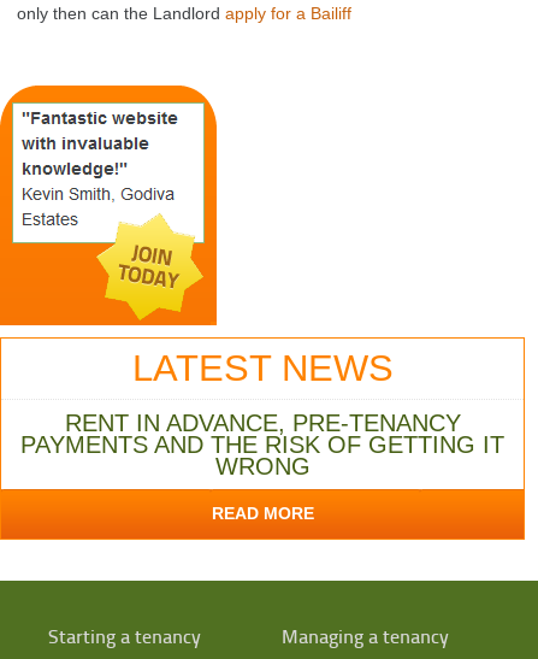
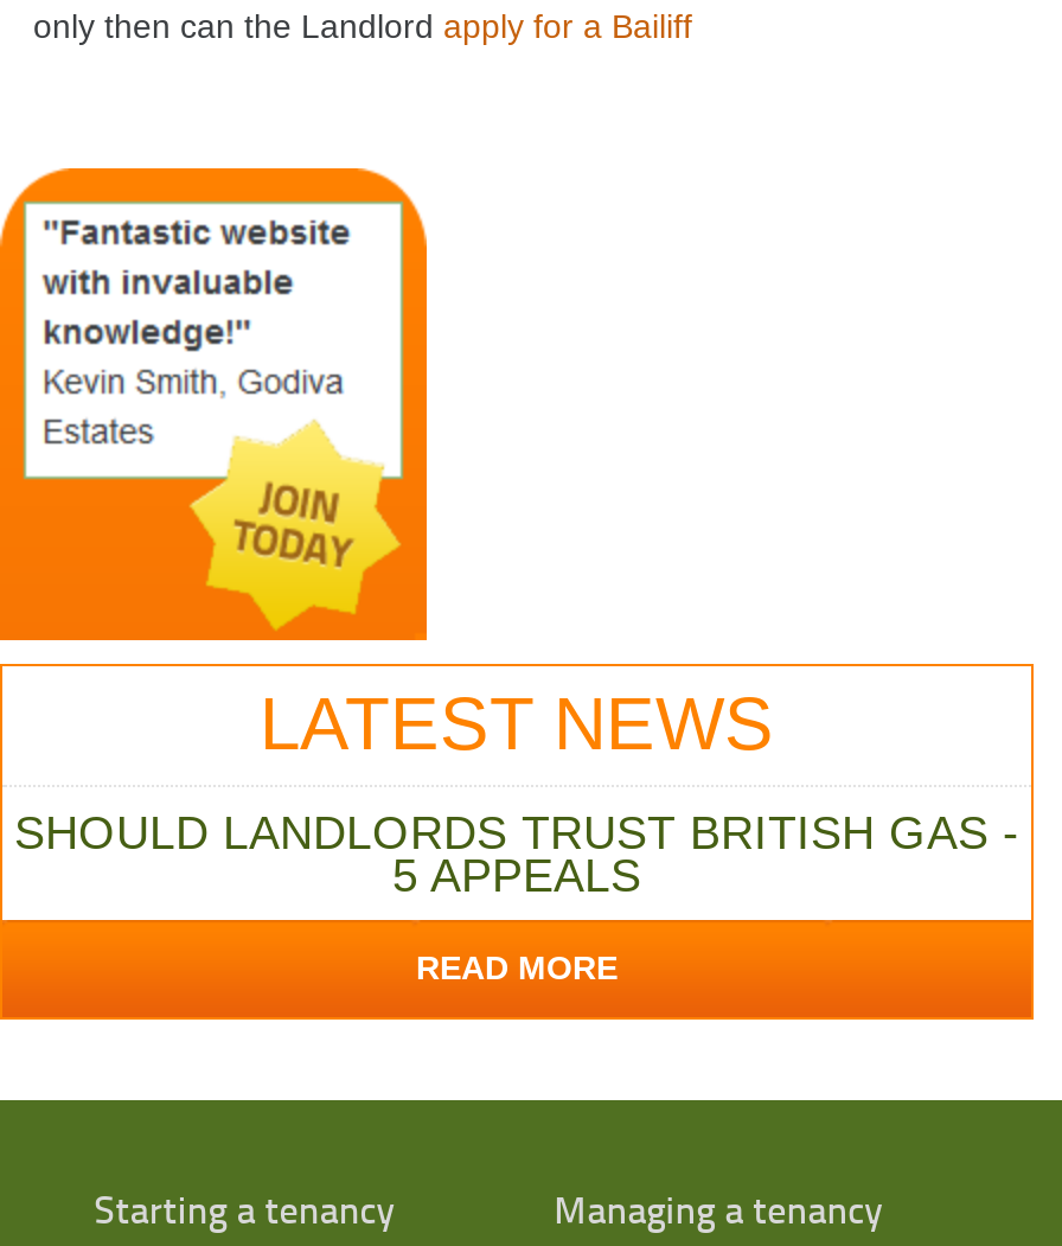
- RENT IN ADVANCE, PRE-TENANCY
- PAYMENTS AND THE RISK OF GETTING IT
- WRONG
+ SHOULD LANDLORDS TRUST BRITISH GAS -
+ 5 APPEALS
